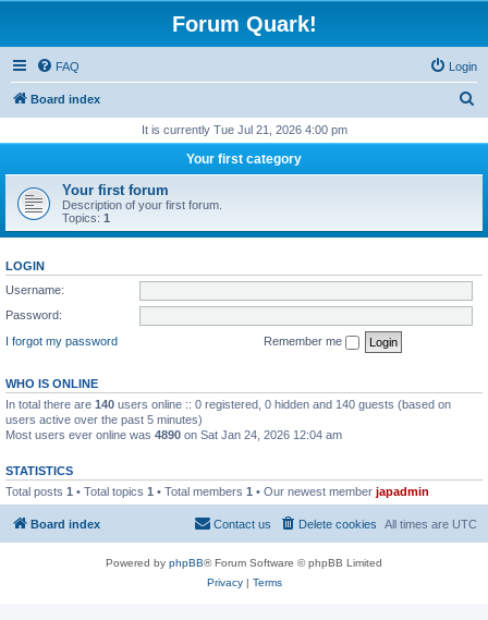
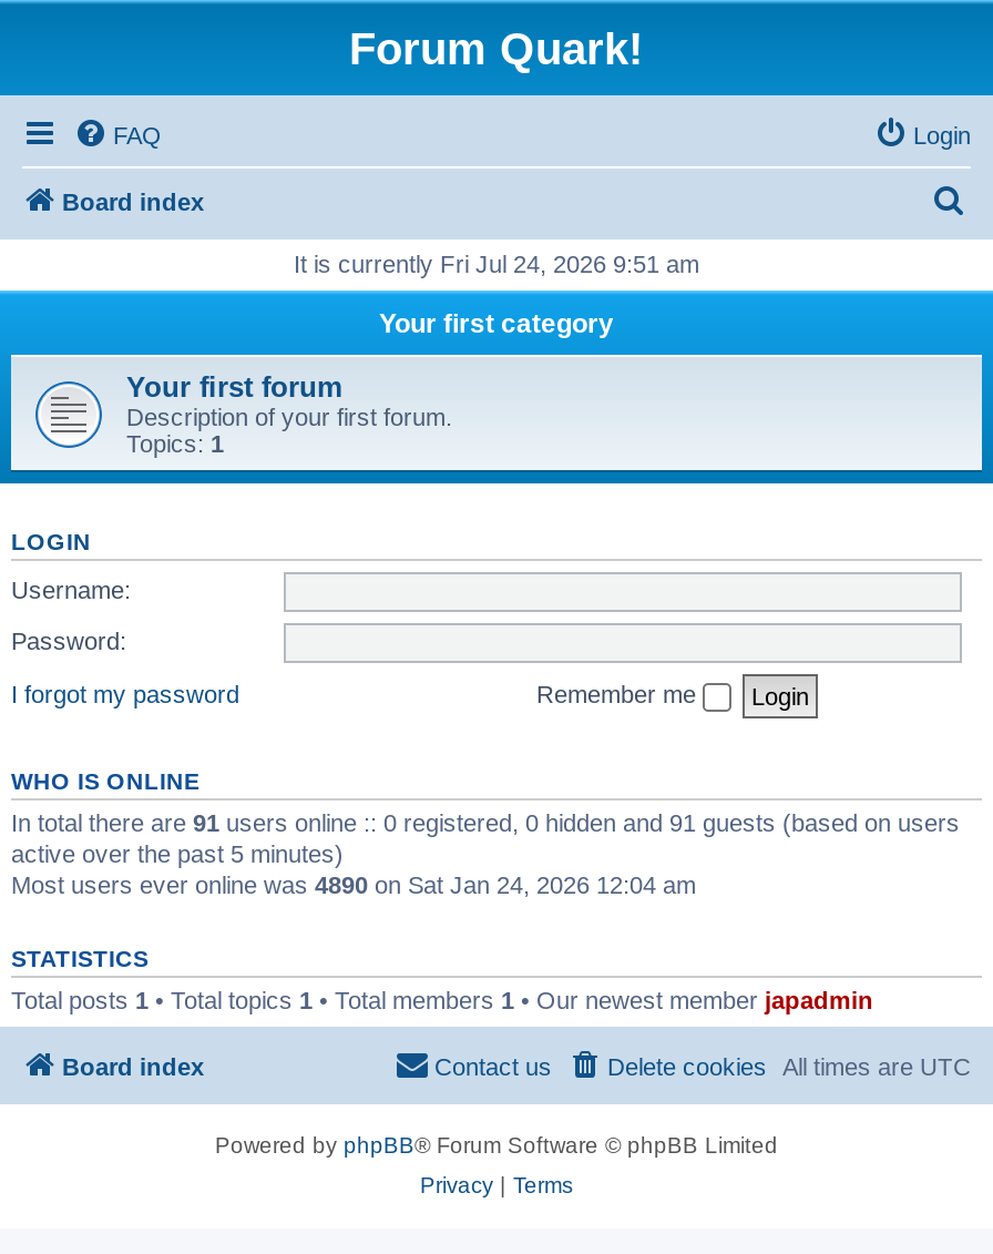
- It is currently Tue Jul 21, 2026 4:00 pm
+ It is currently Fri Jul 24, 2026 9:51 am

- In total there are 140 users online :: 0 registered, 0 hidden and 140 guests (based on
- users active over the past 5 minutes)
+ In total there are 91 users online :: 0 registered, 0 hidden and 91 guests (based on users
+ active over the past 5 minutes)
